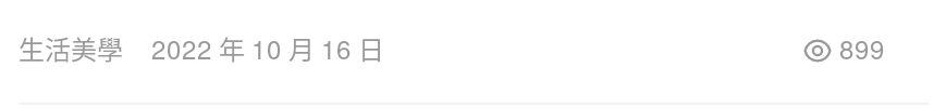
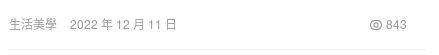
- 2022 年 10 月 16 日
- 899
+ 2022 年 12 月 11 日
+ 843
